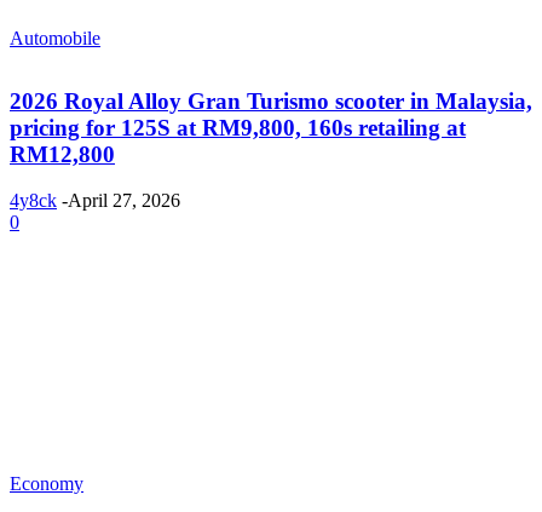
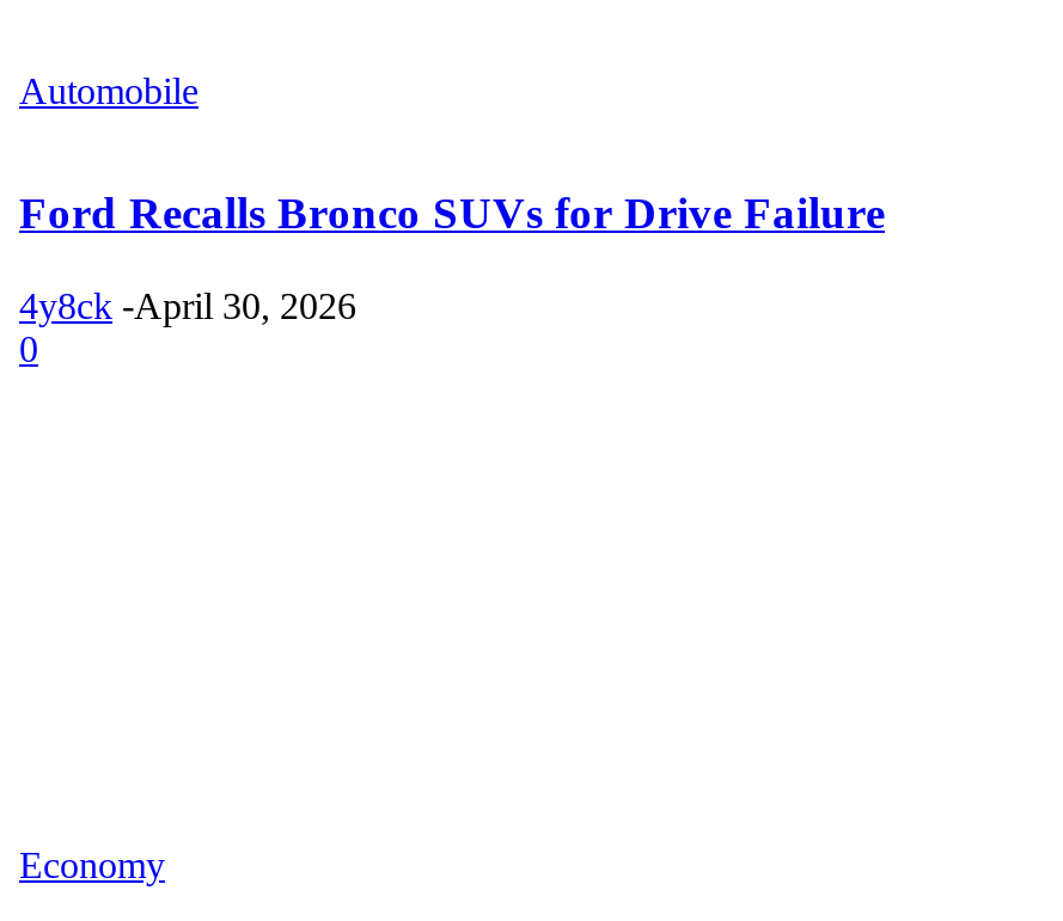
- 2026 Royal Alloy Gran Turismo scooter in Malaysia,
- pricing for 125S at RM9,800, 160s retailing at
- RM12,800
+ Ford Recalls Bronco SUVs for Drive Failure

- 4y8ck -April 27, 2026
+ 4y8ck -April 30, 2026
